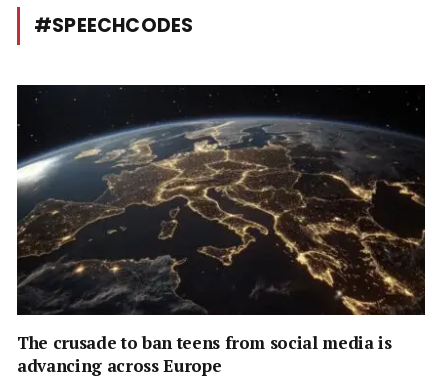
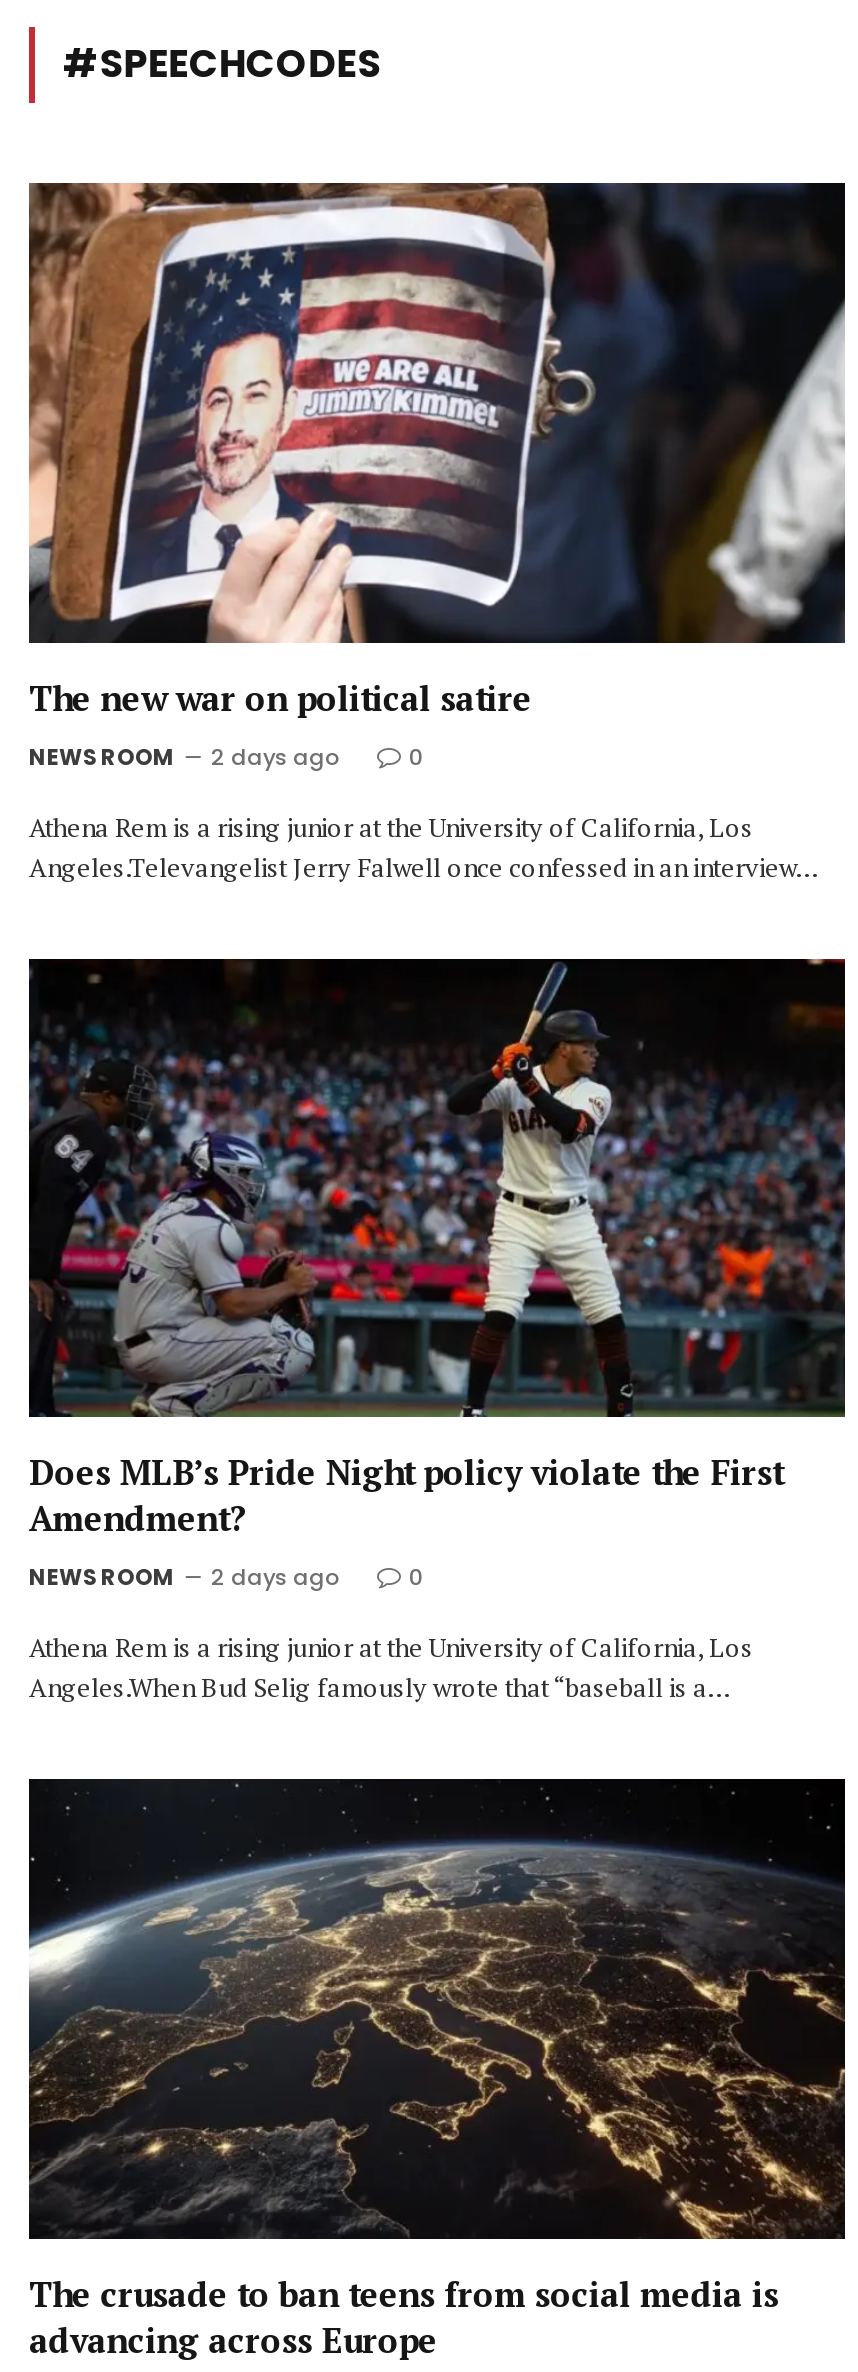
+ [image]
+ The new war on political satire
+ NEWS ROOM
+ 2 days ago
+ 0
+ Athena Rem is a rising junior at the University of California, Los
+ Angeles.Televangelist Jerry Falwell once confessed in an interview…

+ [image]
+ Does MLB’s Pride Night policy violate the First
+ Amendment?
+ NEWS ROOM
+ 2 days ago
+ 0
+ Athena Rem is a rising junior at the University of California, Los
+ Angeles.When Bud Selig famously wrote that “baseball is a…
